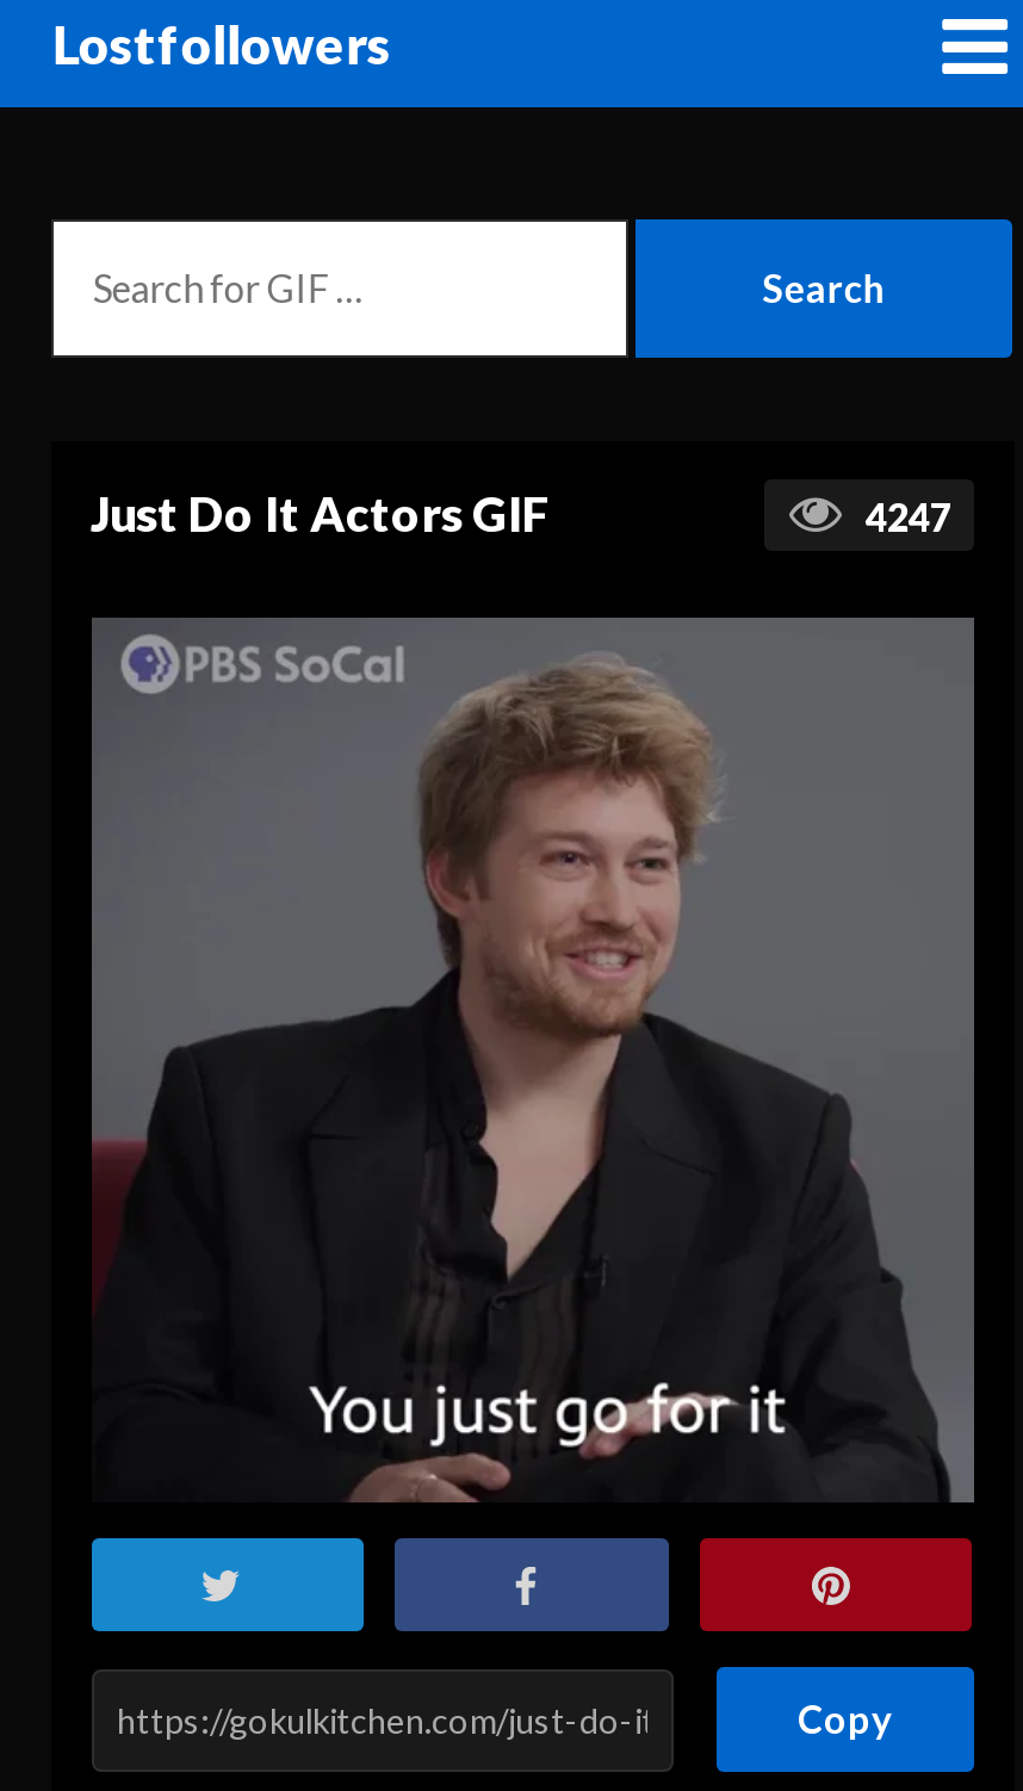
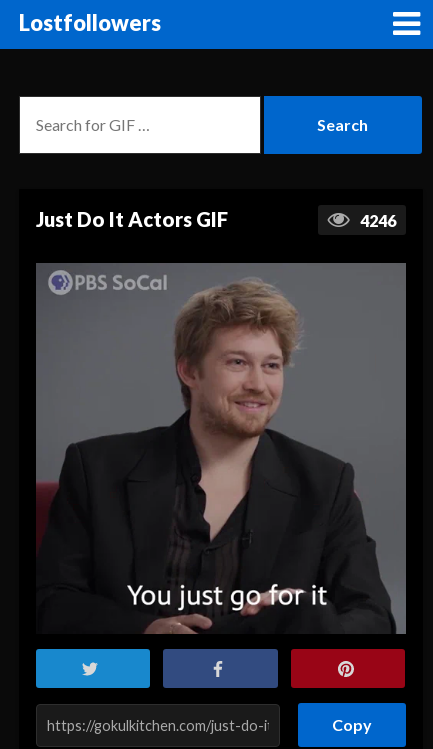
- 4247
+ 4246
